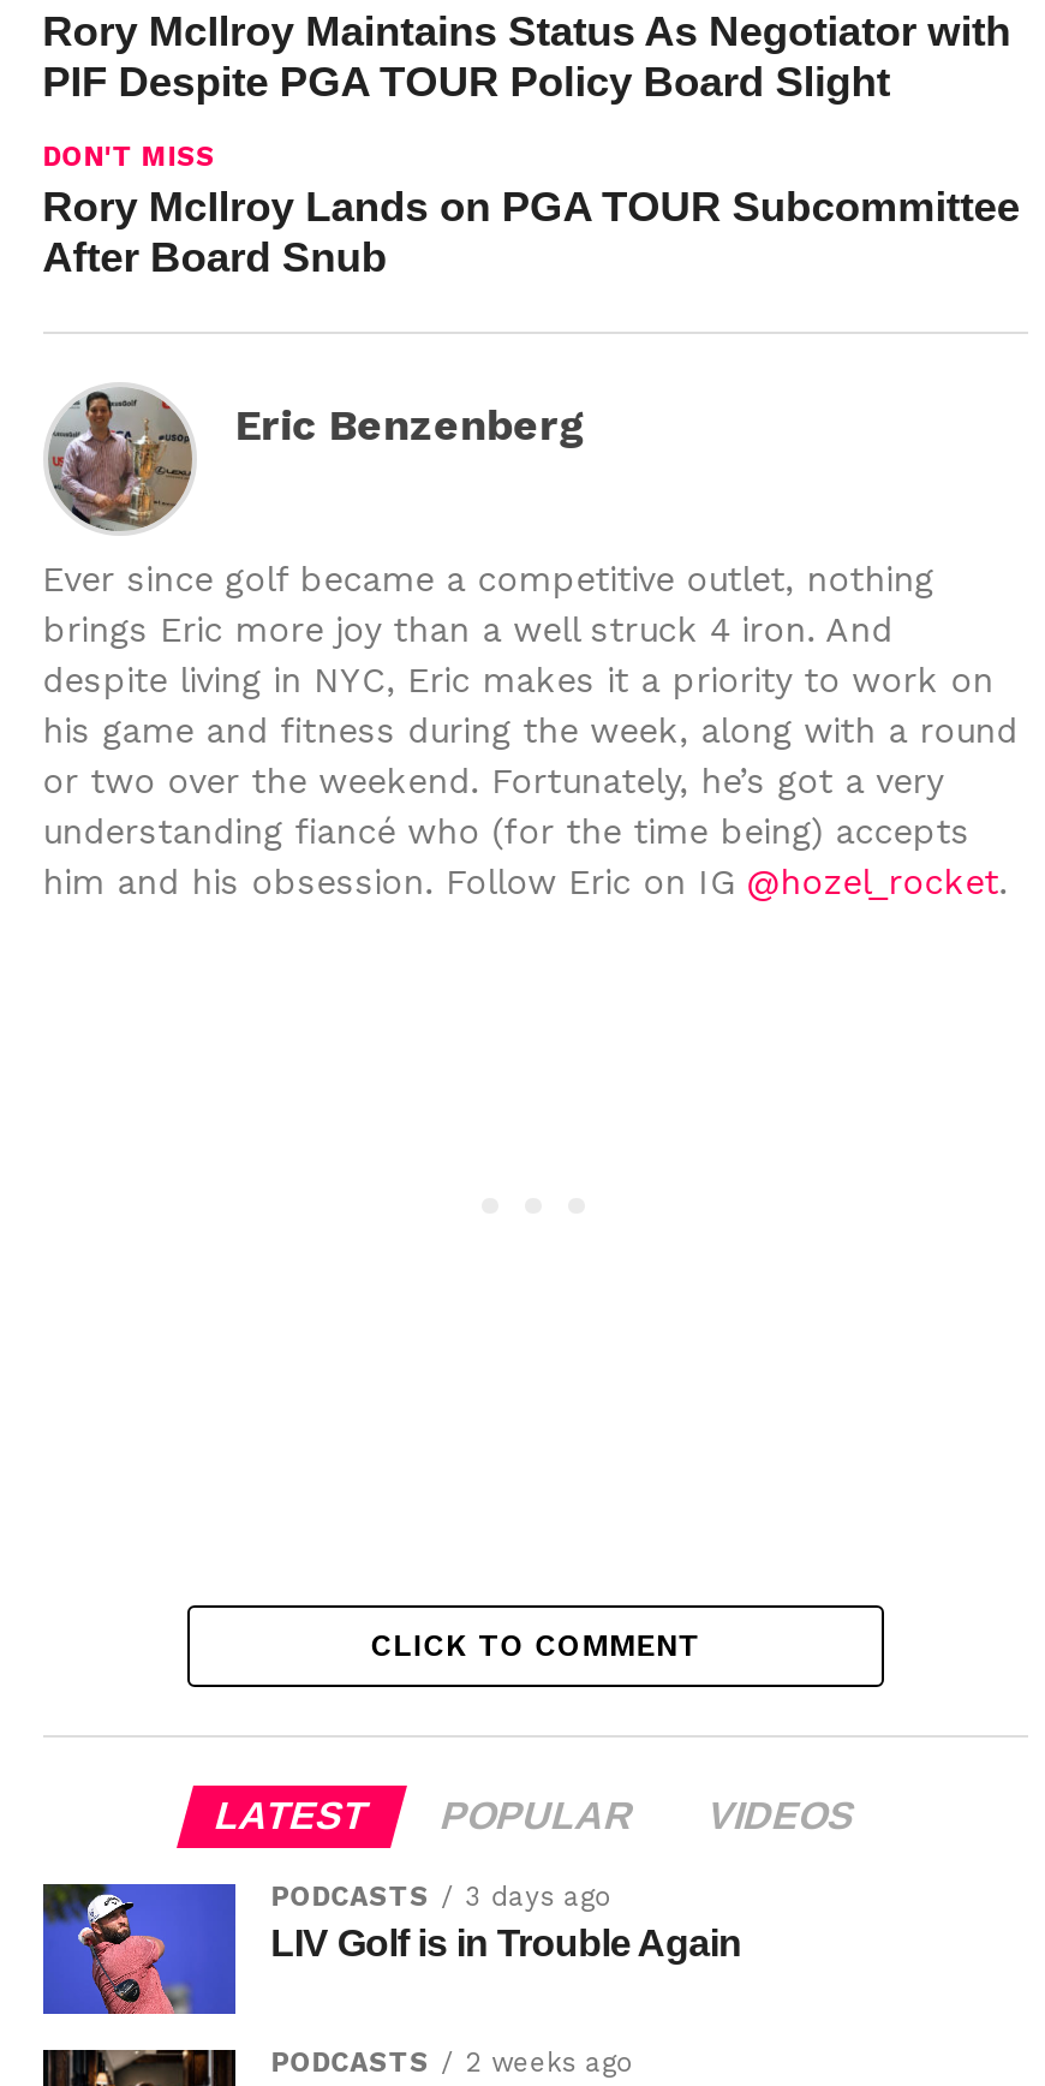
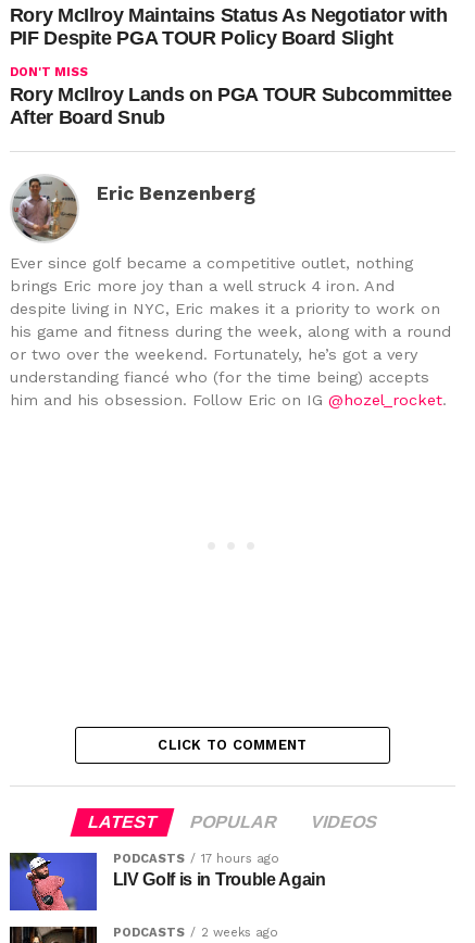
- PODCASTS 3 days ago
+ PODCASTS 17 hours ago
